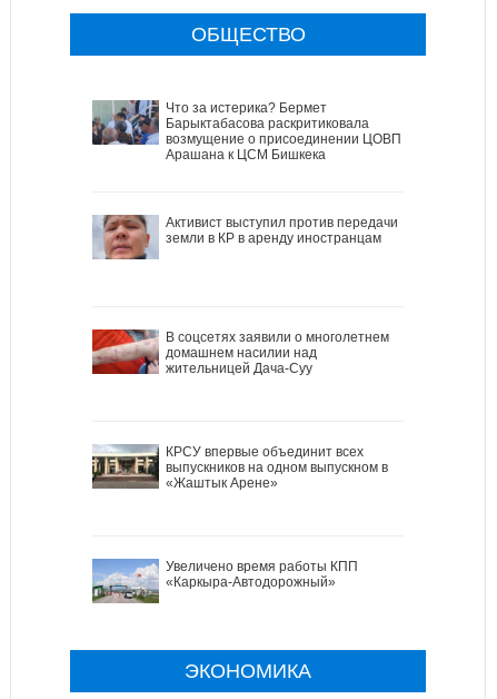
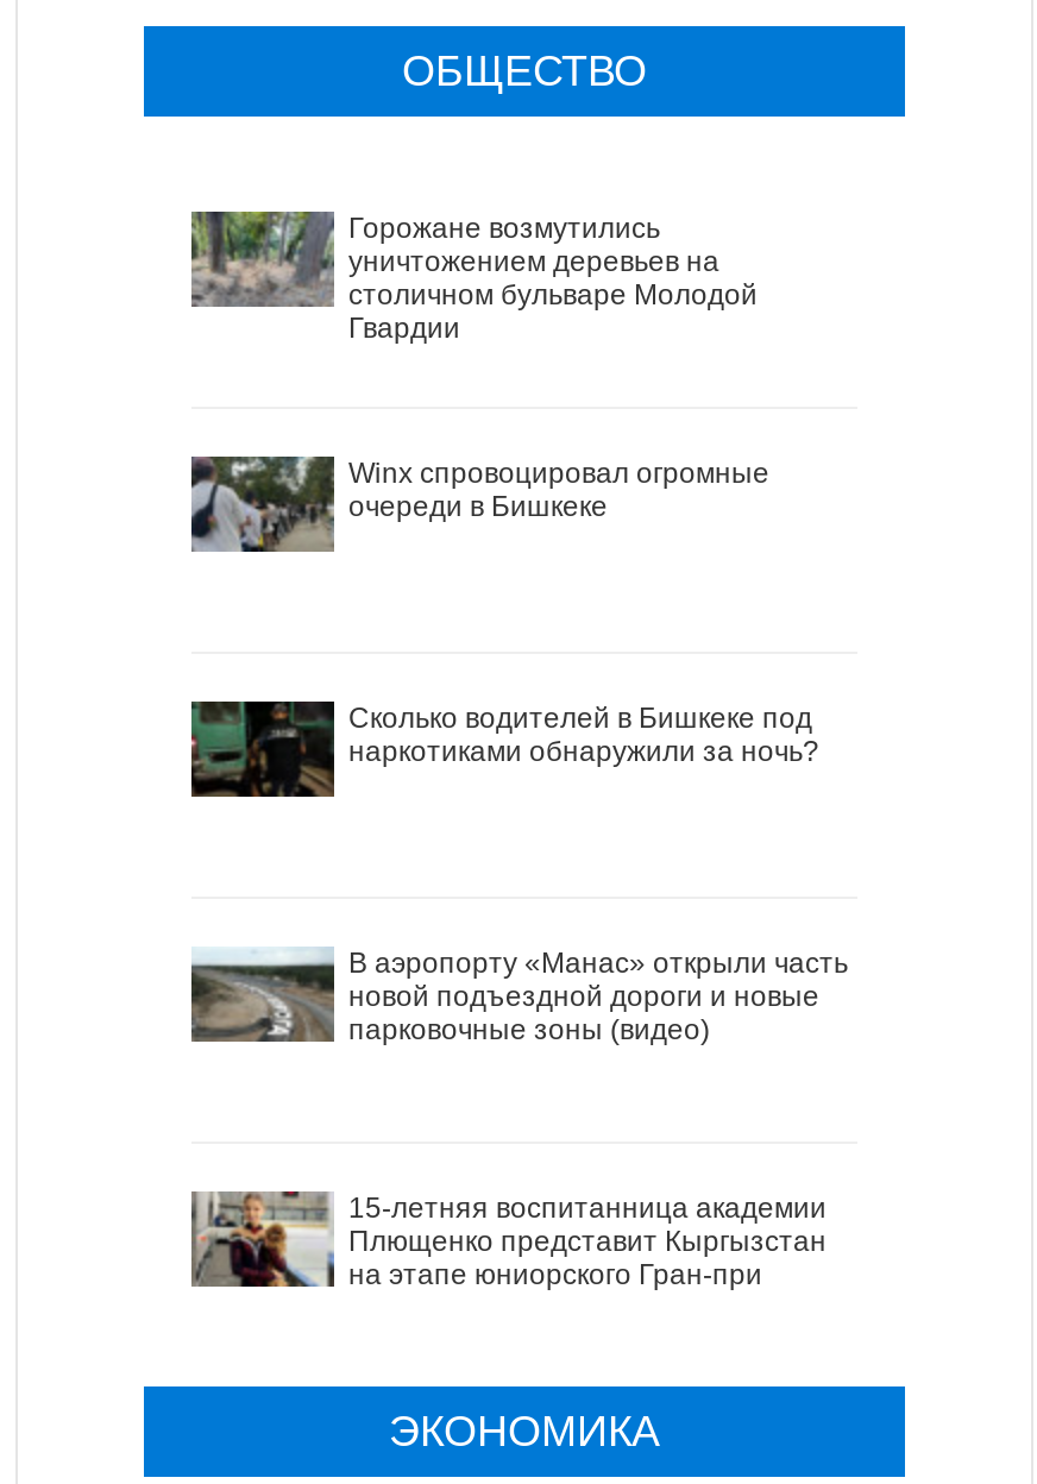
- [image]
- Что за истерика? Бермет
- Барыктабасова раскритиковала
- возмущение о присоединении ЦОВП
- Арашана к ЦСМ Бишкека
+ [image]
+ Горожане возмутились
+ уничтожением деревьев на
+ столичном бульваре Молодой
+ Гвардии

- [image]
- Активист выступил против передачи
- земли в КР в аренду иностранцам
+ [image]
+ Winx спровоцировал огромные
+ очереди в Бишкеке

- [image]
- В соцсетях заявили о многолетнем
- домашнем насилии над
- жительницей Дача-Суу
+ [image]
+ Сколько водителей в Бишкеке под
+ наркотиками обнаружили за ночь?

- [image]
- КРСУ впервые объединит всех
- выпускников на одном выпускном в
- «Жаштык Арене»
+ [image]
+ В аэропорту «Манас» открыли часть
+ новой подъездной дороги и новые
+ парковочные зоны (видео)

- [image]
- Увеличено время работы КПП
- «Каркыра-Автодорожный»
+ [image]
+ 15-летняя воспитанница академии
+ Плющенко представит Кыргызстан
+ на этапе юниорского Гран-при
